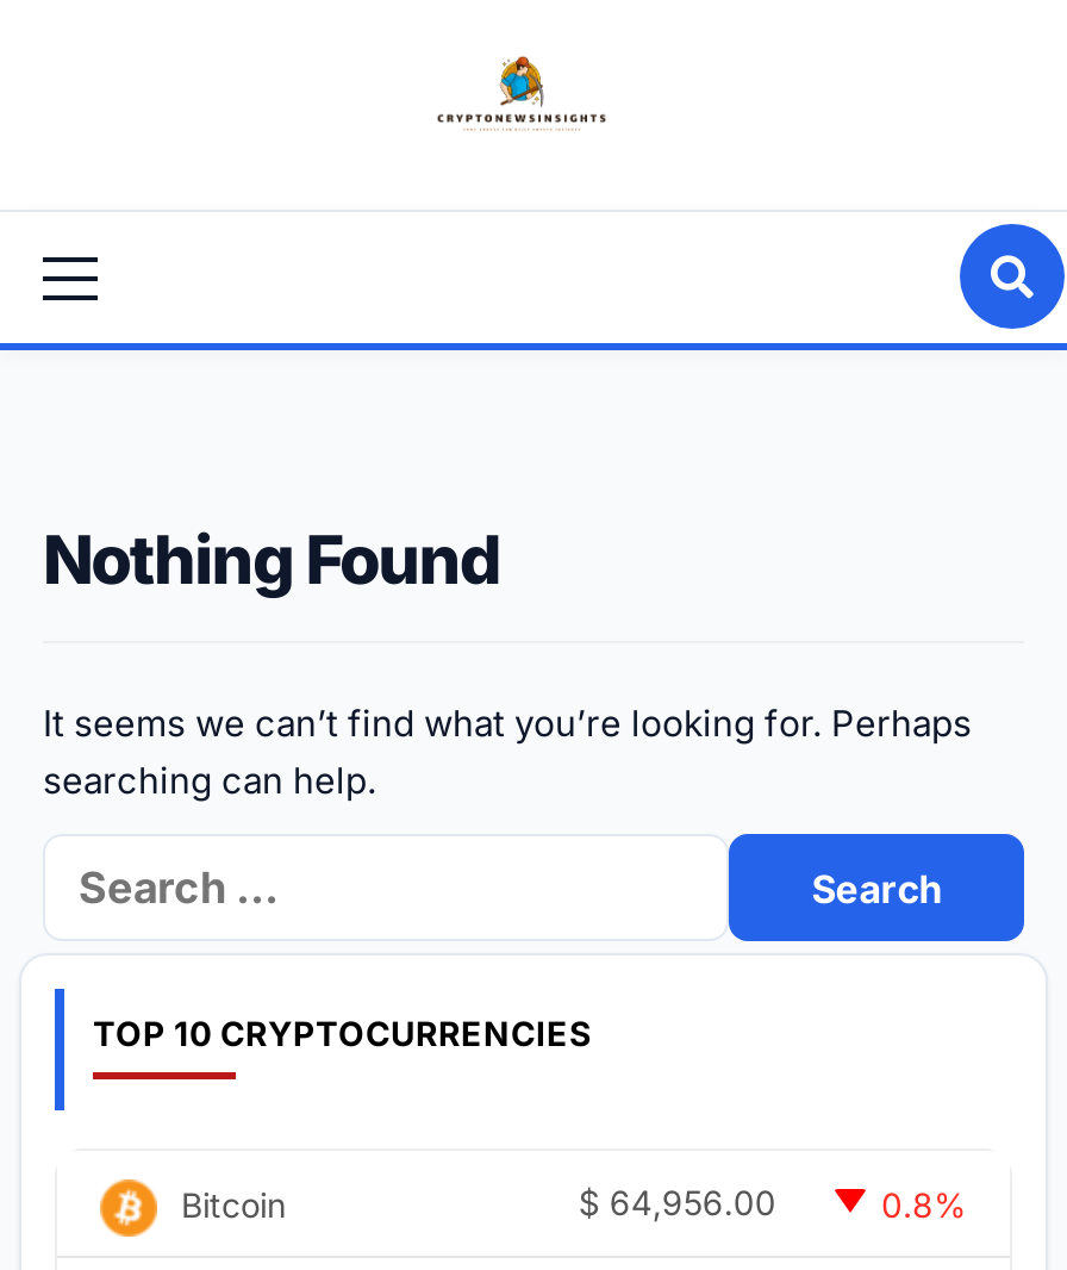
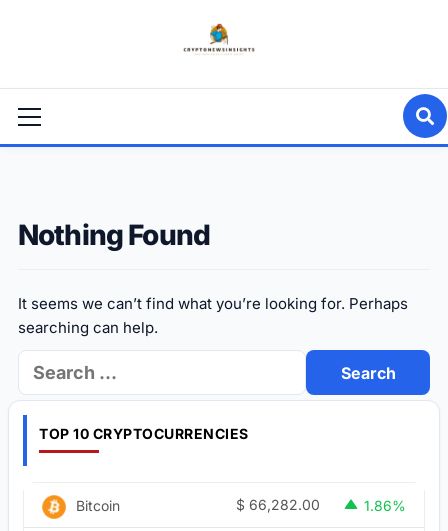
- $ 64,956.00
+ $ 66,282.00

- 0.8%
+ 1.86%
